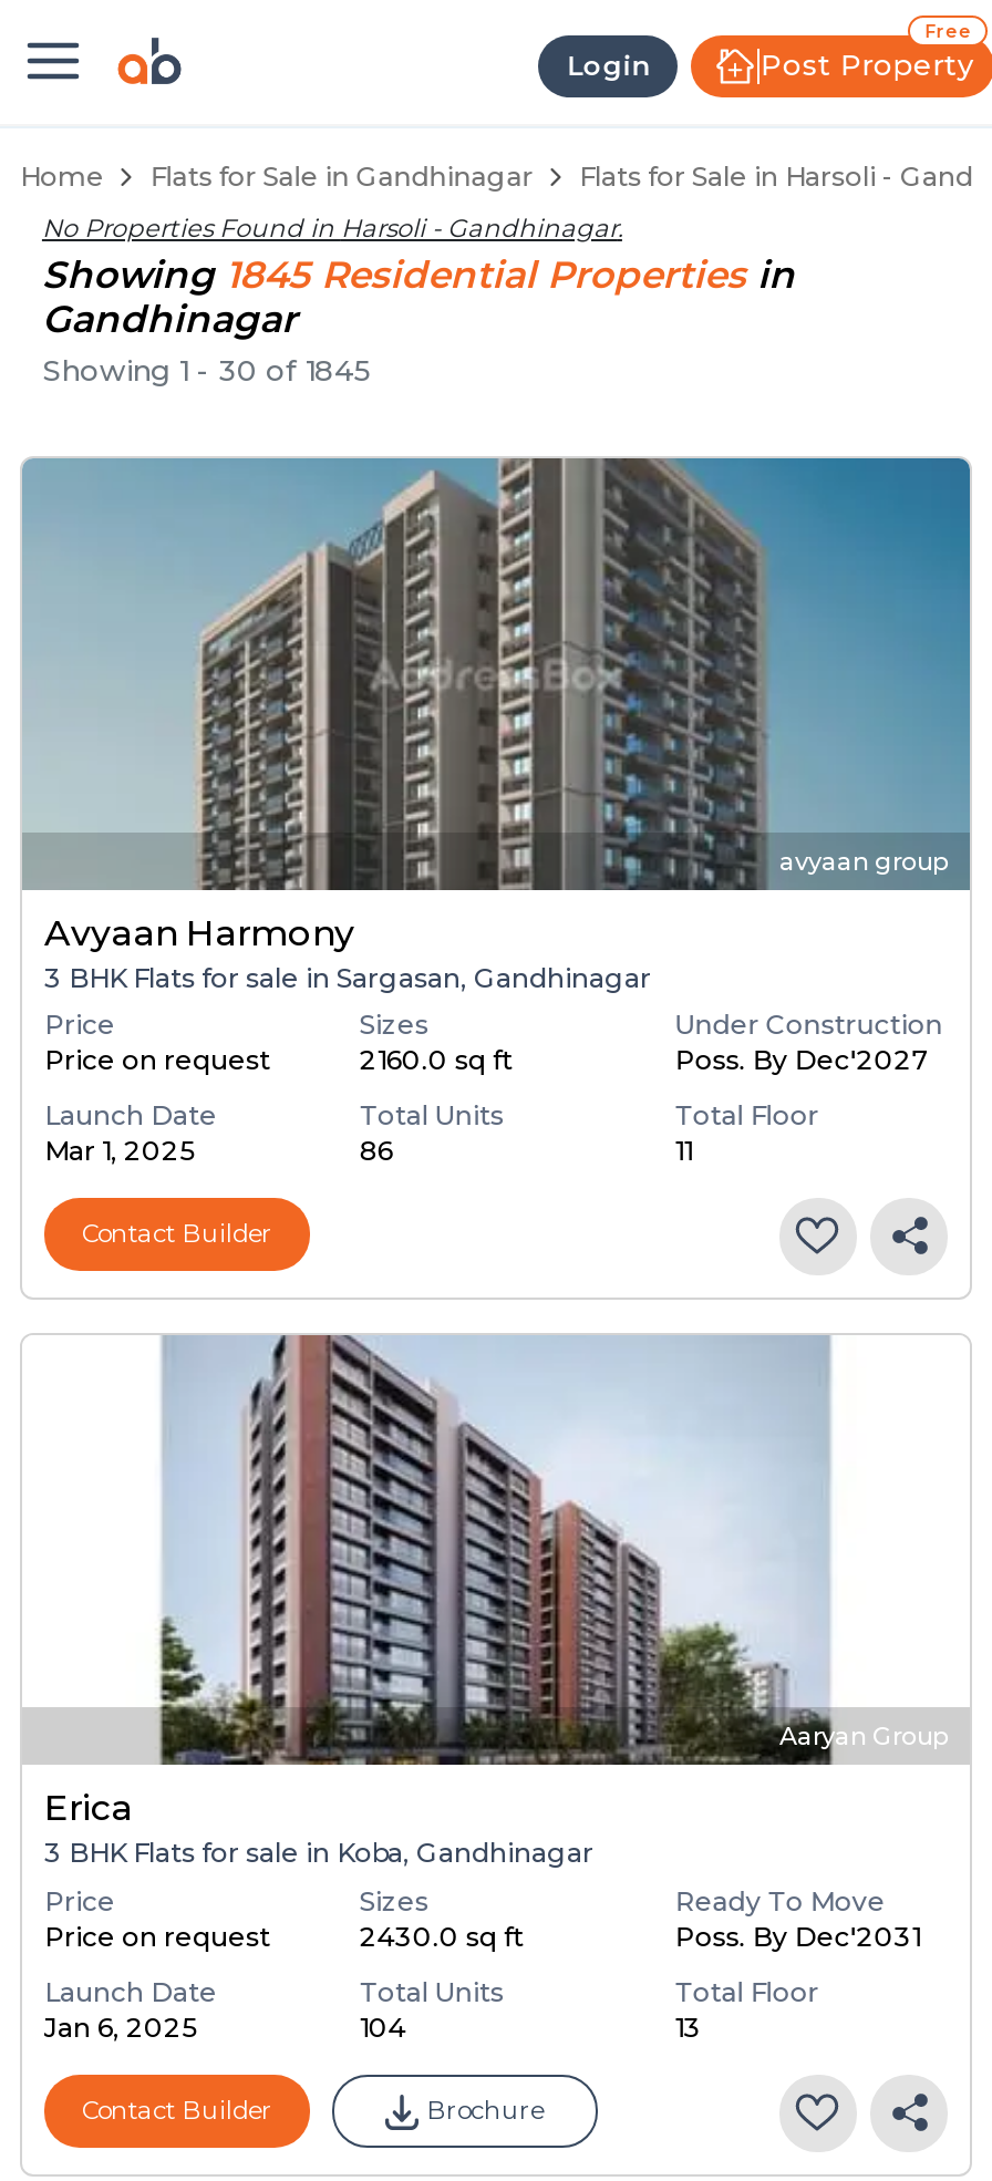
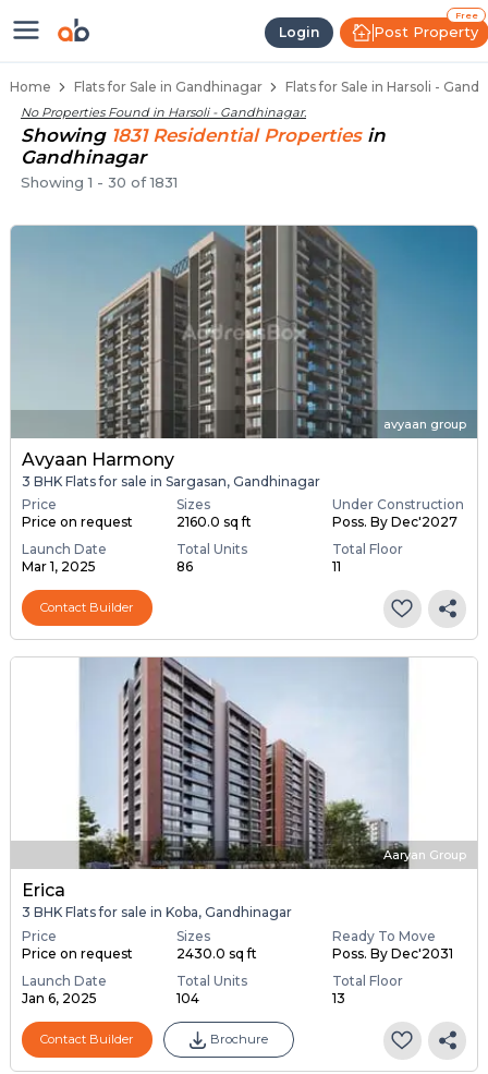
- Showing 1845 Residential Properties in
+ Showing 1831 Residential Properties in

- Showing 1 - 30 of 1845
+ Showing 1 - 30 of 1831
